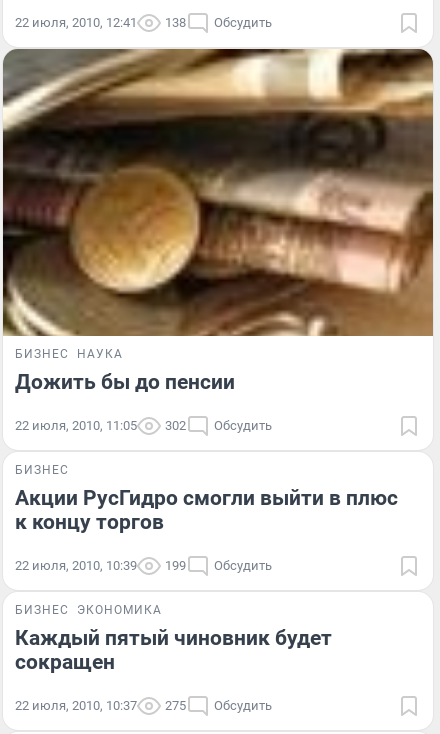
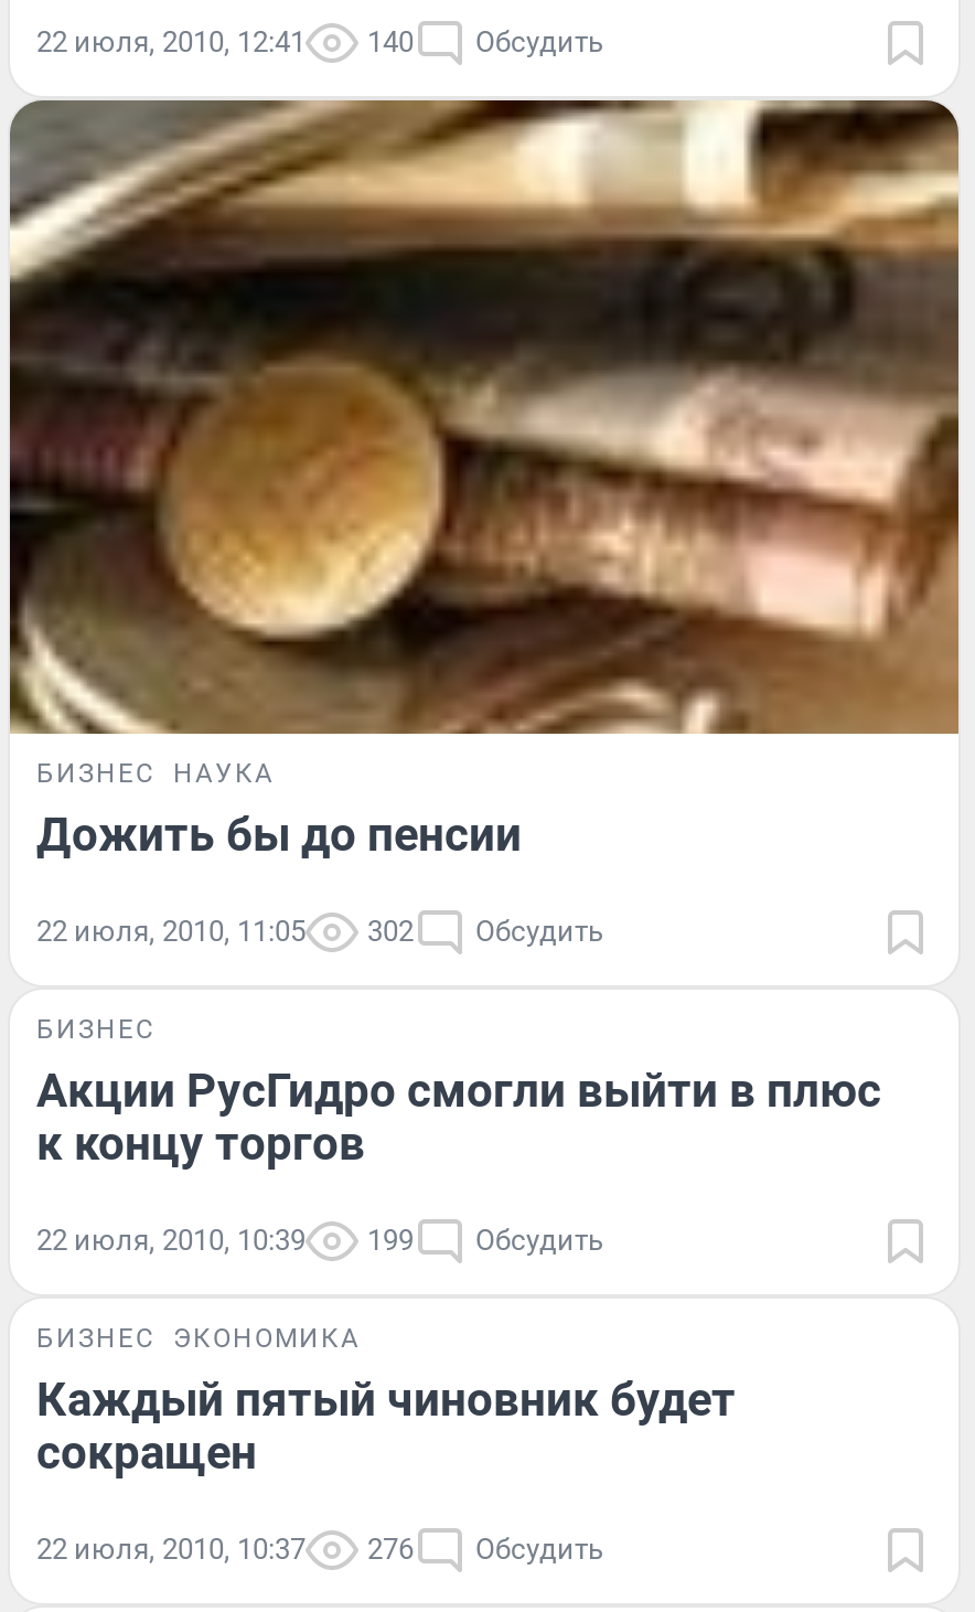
- 22 июля, 2010, 12:41 138 Обсудить
+ 22 июля, 2010, 12:41 140 Обсудить

- 22 июля, 2010, 10:37 275 Обсудить
+ 22 июля, 2010, 10:37 276 Обсудить
